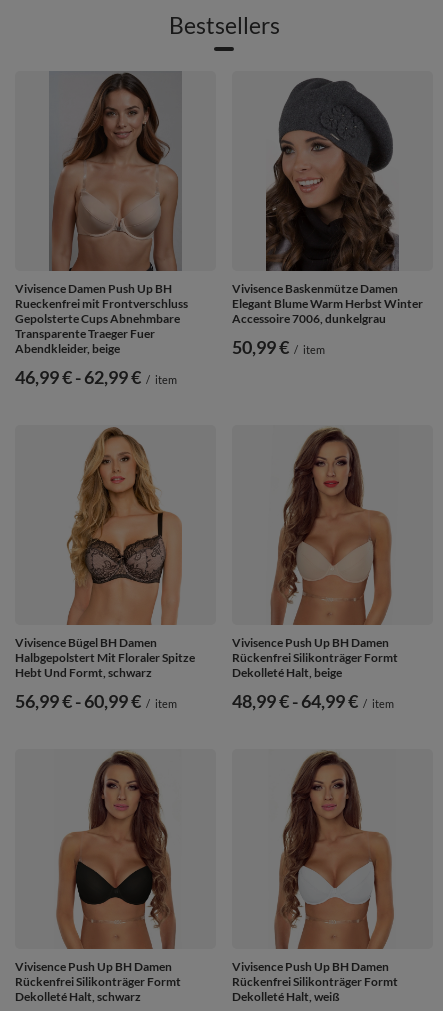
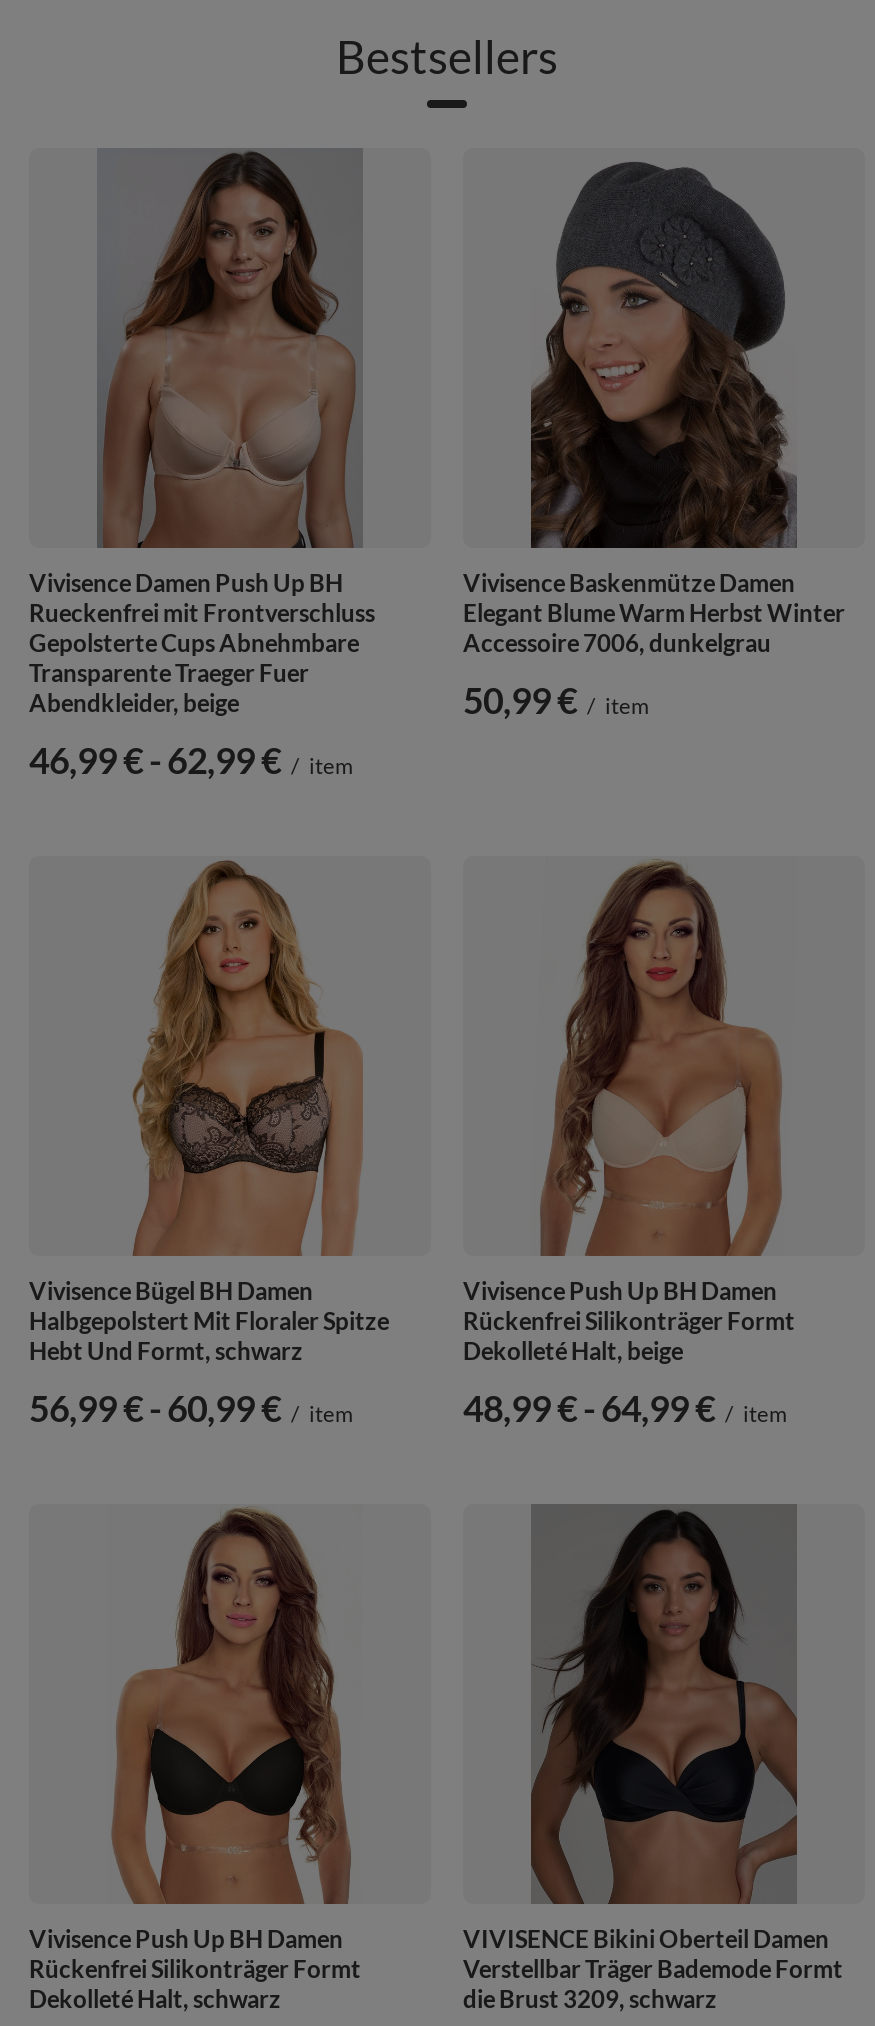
- [image]
- Vivisence Push Up BH Damen
- Rückenfrei Silikonträger Formt
- Dekolleté Halt, weiß
+ [image]
+ VIVISENCE Bikini Oberteil Damen
+ Verstellbar Träger Bademode Formt
+ die Brust 3209, schwarz
